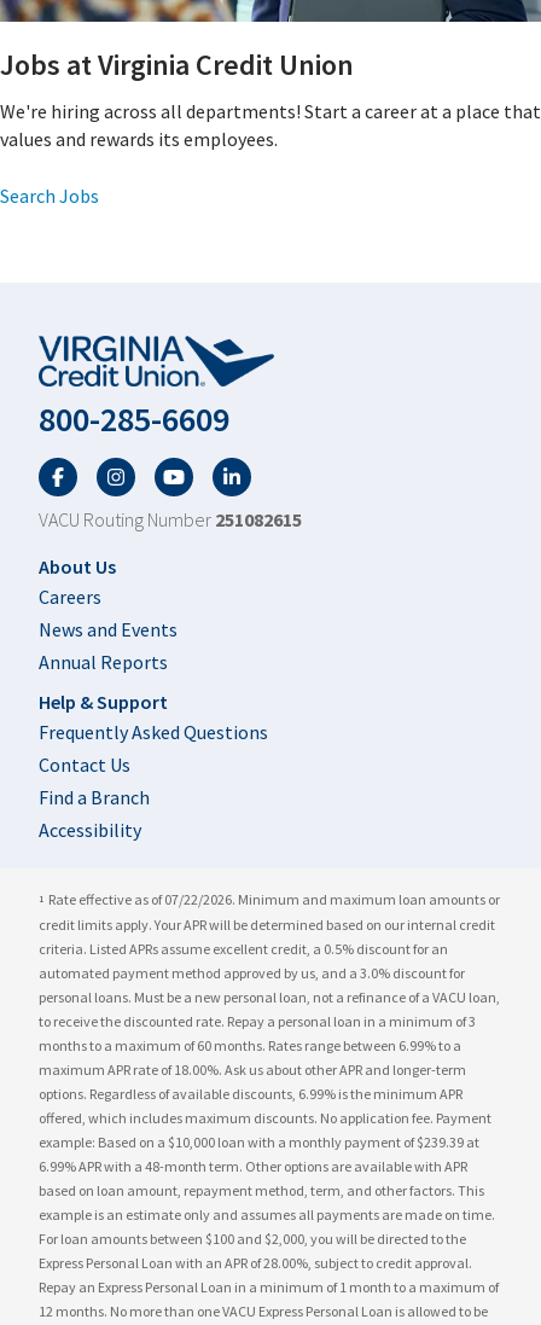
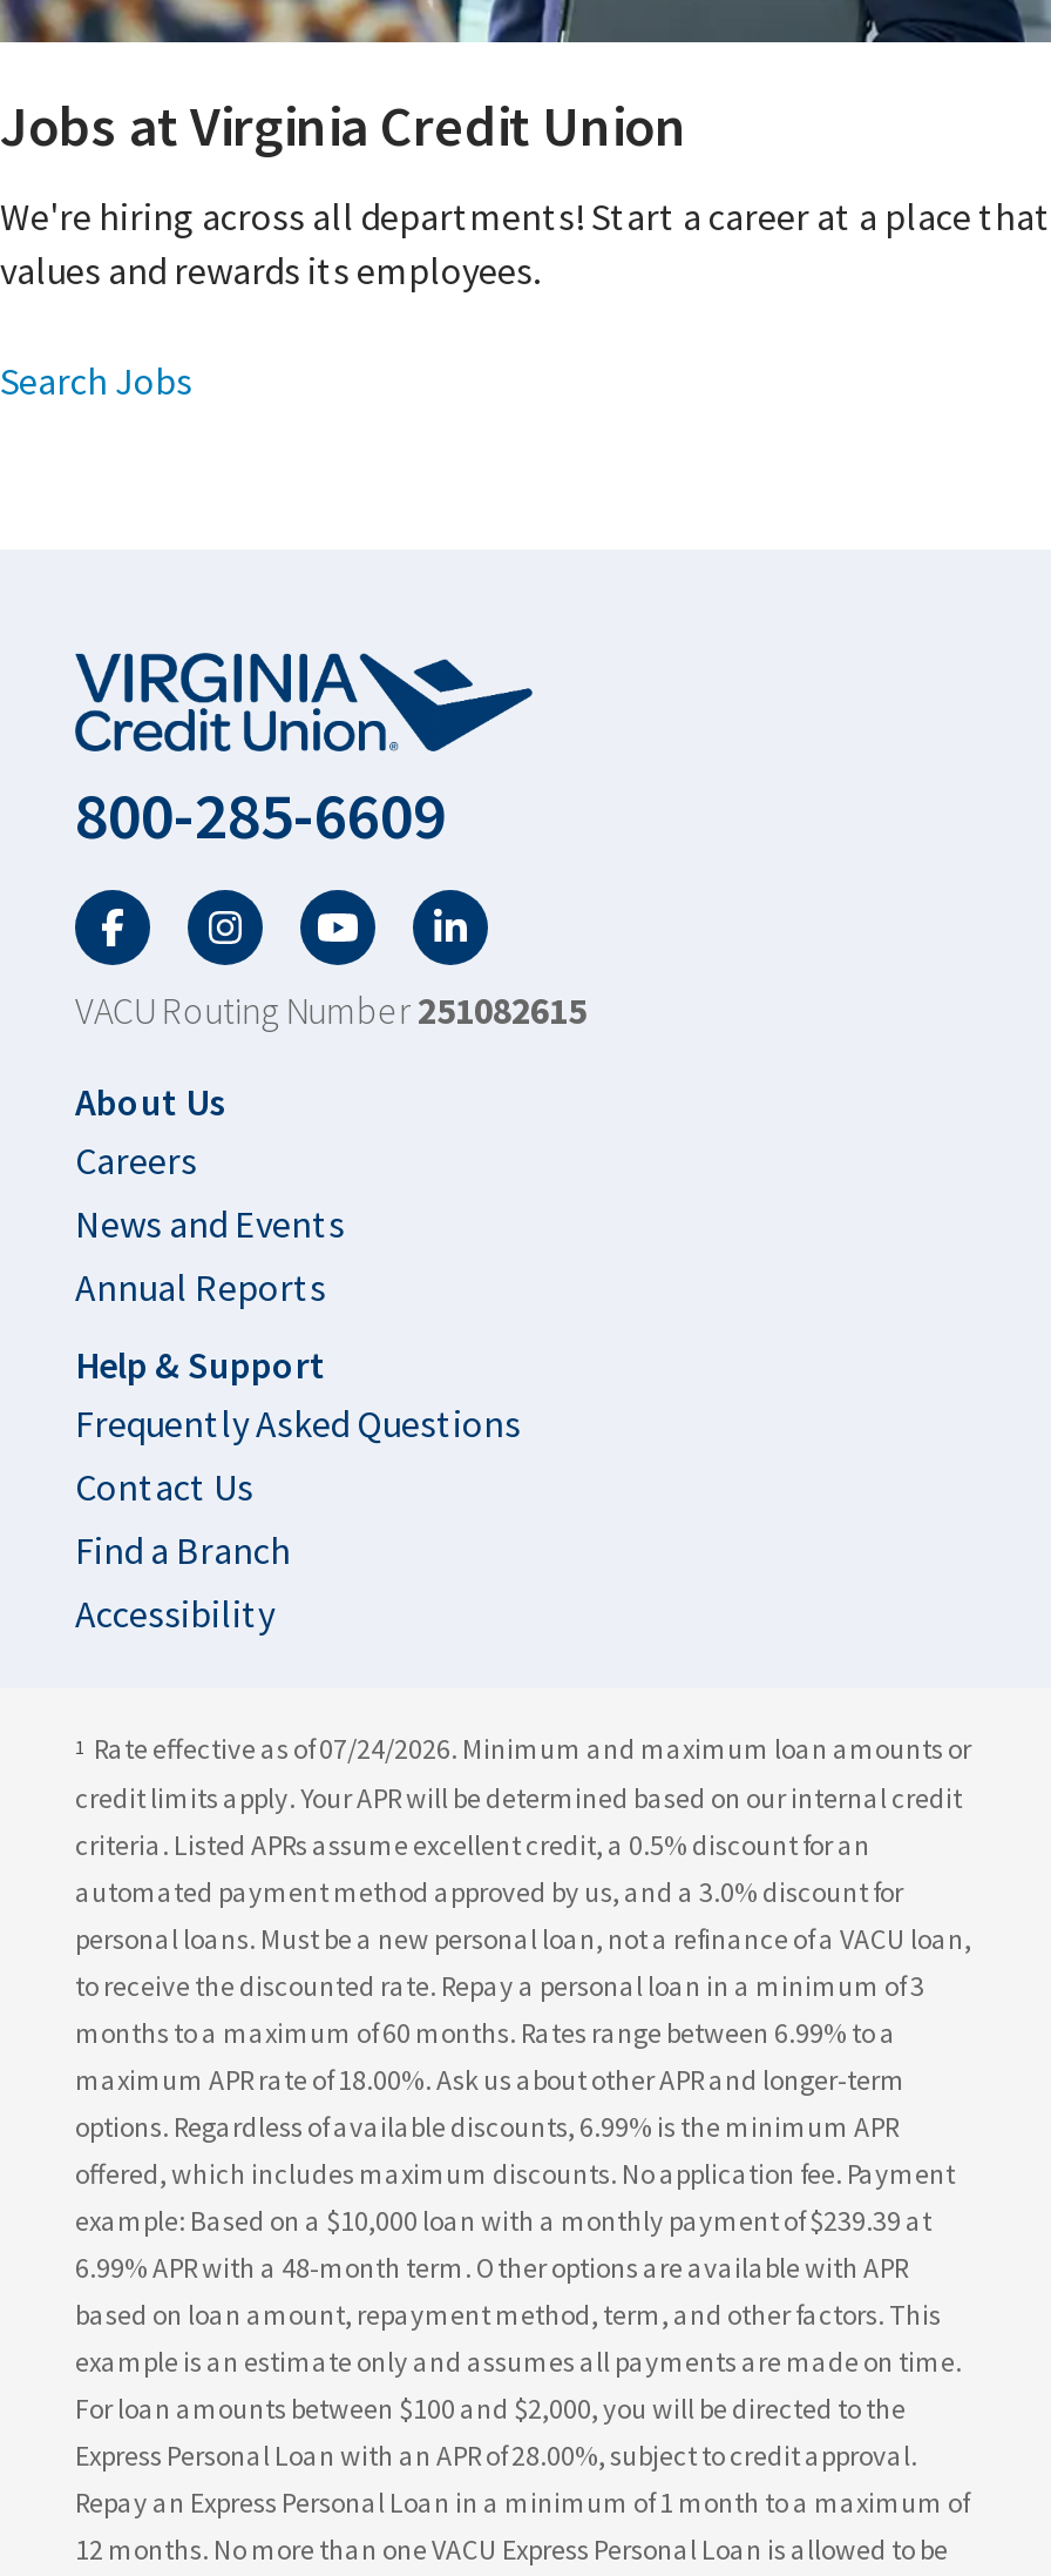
- 1 Rate effective as of 07/22/2026. Minimum and maximum loan amounts or
+ 1 Rate effective as of 07/24/2026. Minimum and maximum loan amounts or
